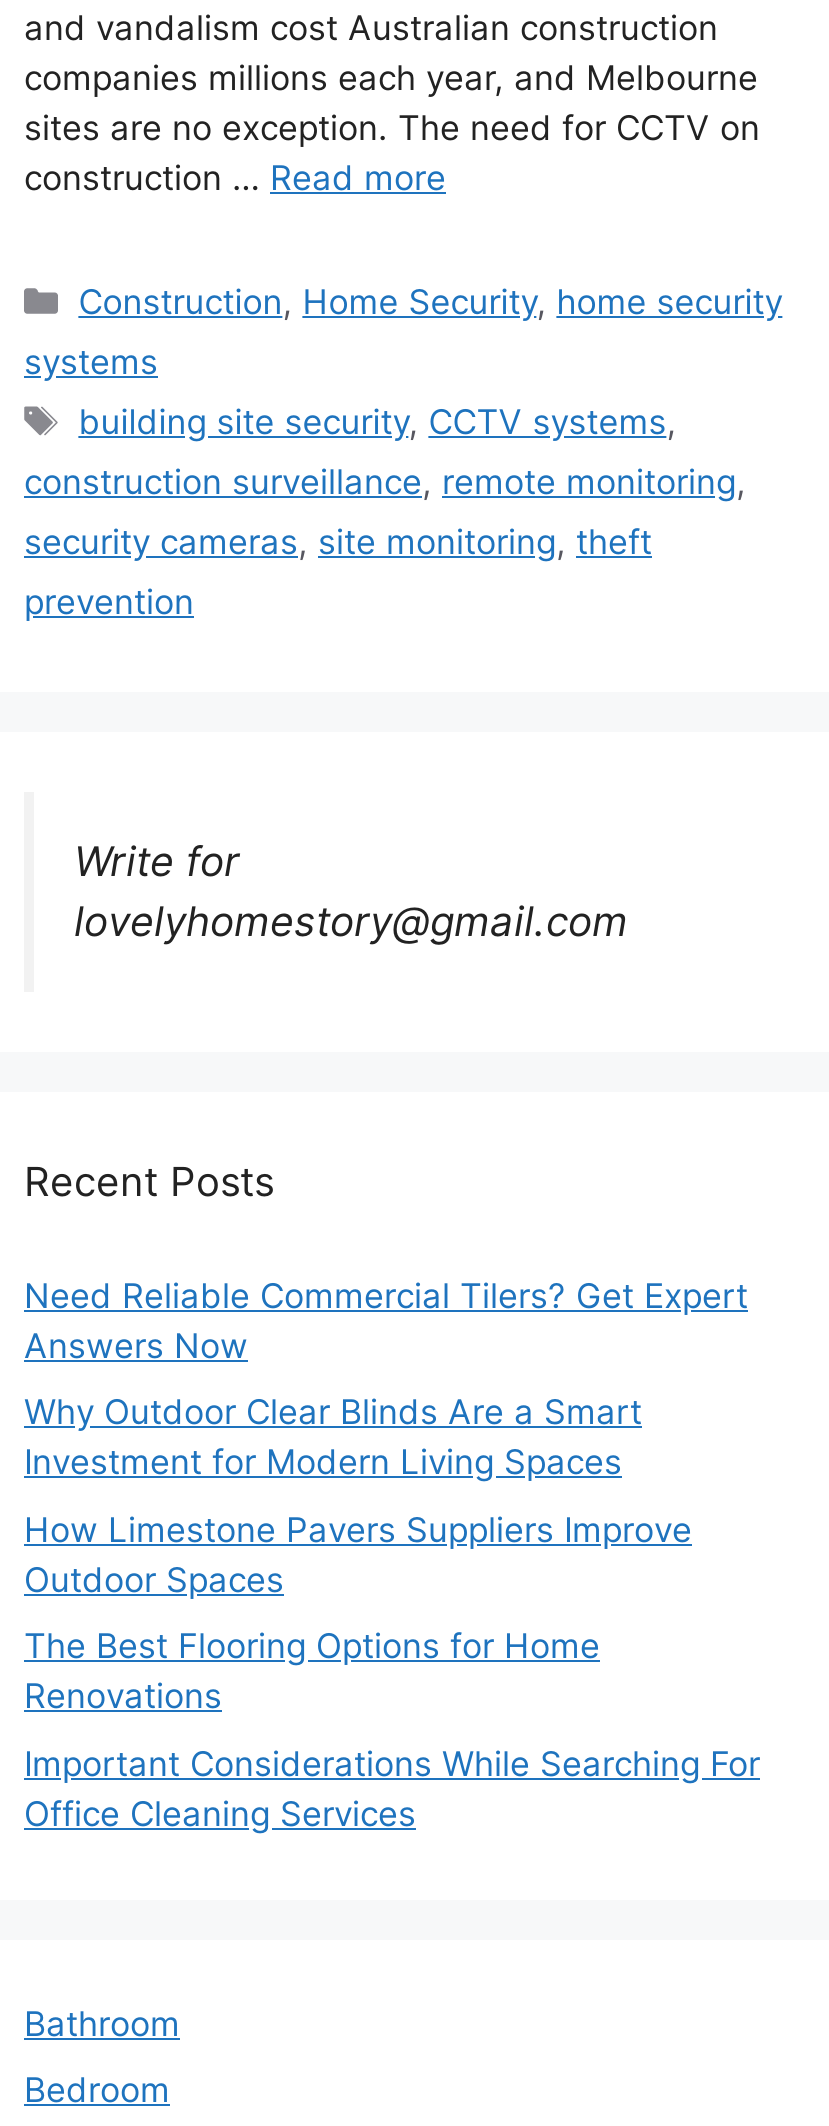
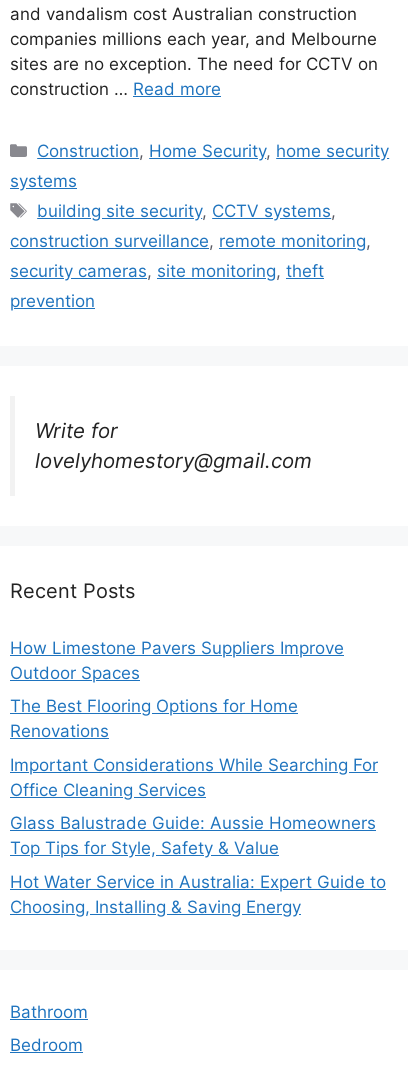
- Need Reliable Commercial Tilers? Get Expert
- Answers Now
- Why Outdoor Clear Blinds Are a Smart
- Investment for Modern Living Spaces

moved up: How Limestone Pavers Suppliers Improve | Outdoor Spaces | The Best Flooring Options for Home | Renovations | Important Considerations While Searching For | Office Cleaning Services

+ Glass Balustrade Guide: Aussie Homeowners
+ Top Tips for Style, Safety & Value
+ Hot Water Service in Australia: Expert Guide to
+ Choosing, Installing & Saving Energy
